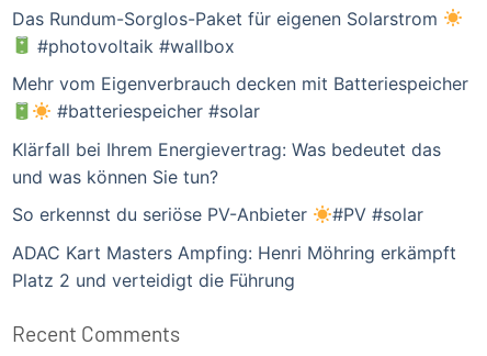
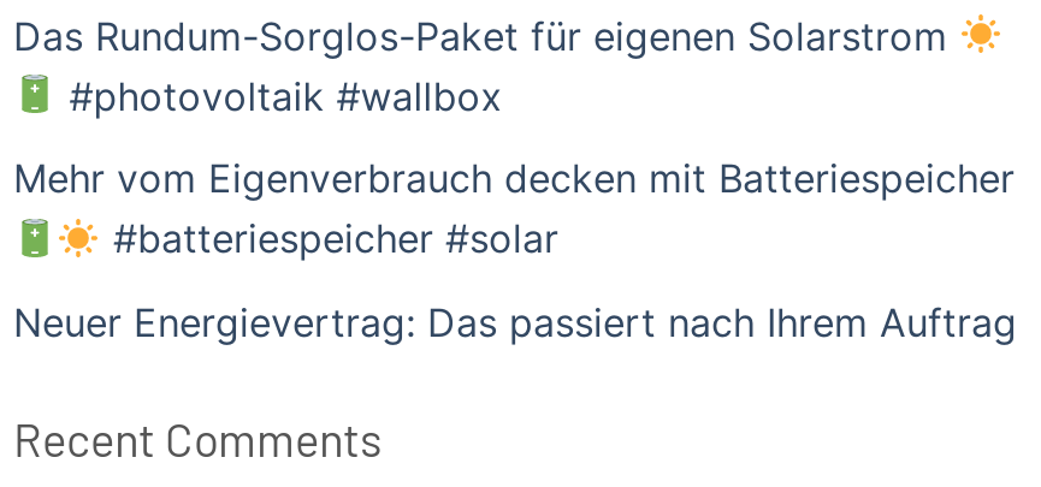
- Klärfall bei Ihrem Energievertrag: Was bedeutet das
- und was können Sie tun?
- So erkennst du seriöse PV-Anbieter
- #PV #solar
- ADAC Kart Masters Ampfing: Henri Möhring erkämpft
- Platz 2 und verteidigt die Führung
+ Neuer Energievertrag: Das passiert nach Ihrem Auftrag
